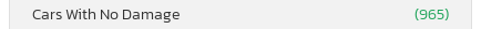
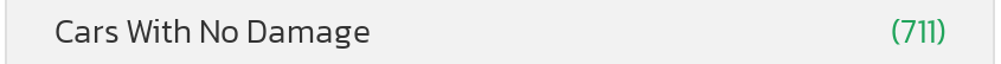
- (965)
+ (711)
